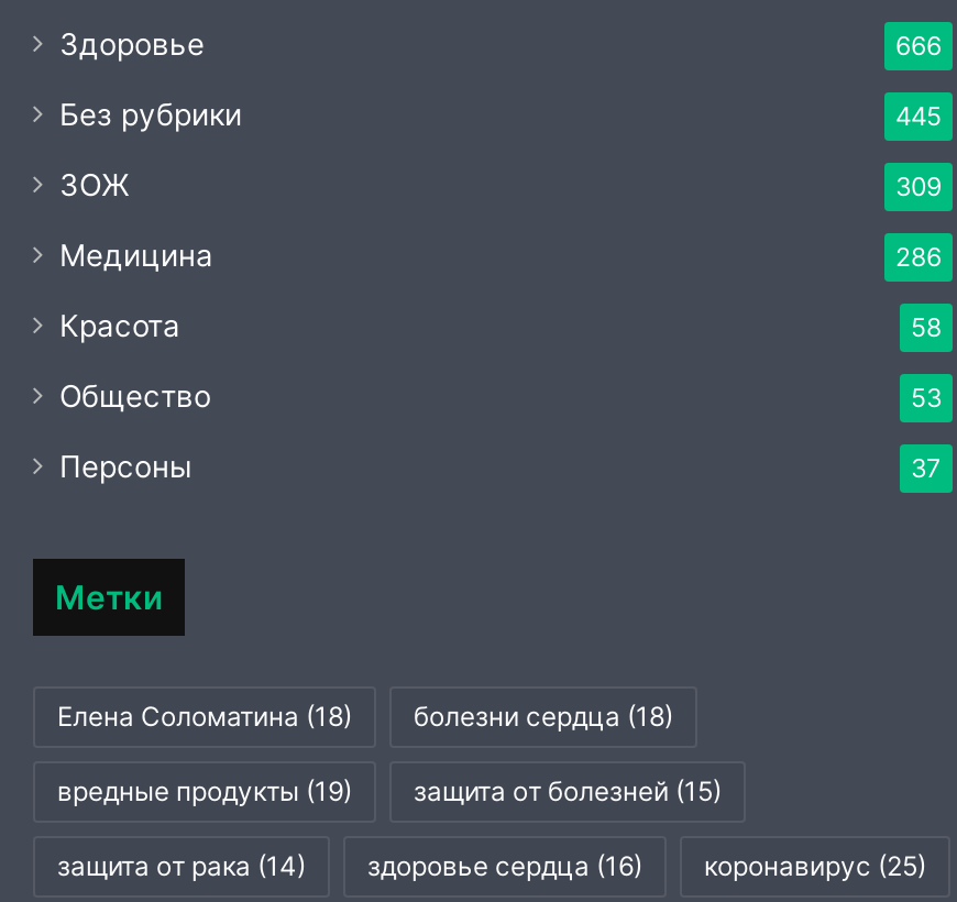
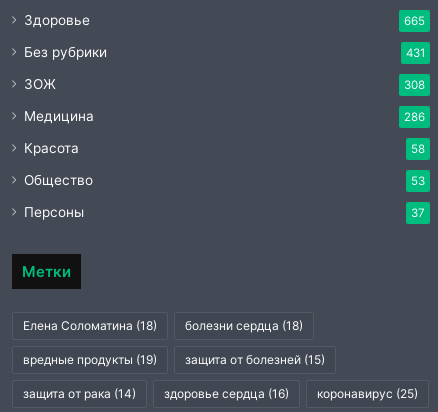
- 666
+ 665

- 445
+ 431

- 309
+ 308
